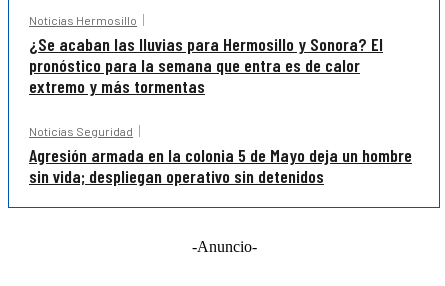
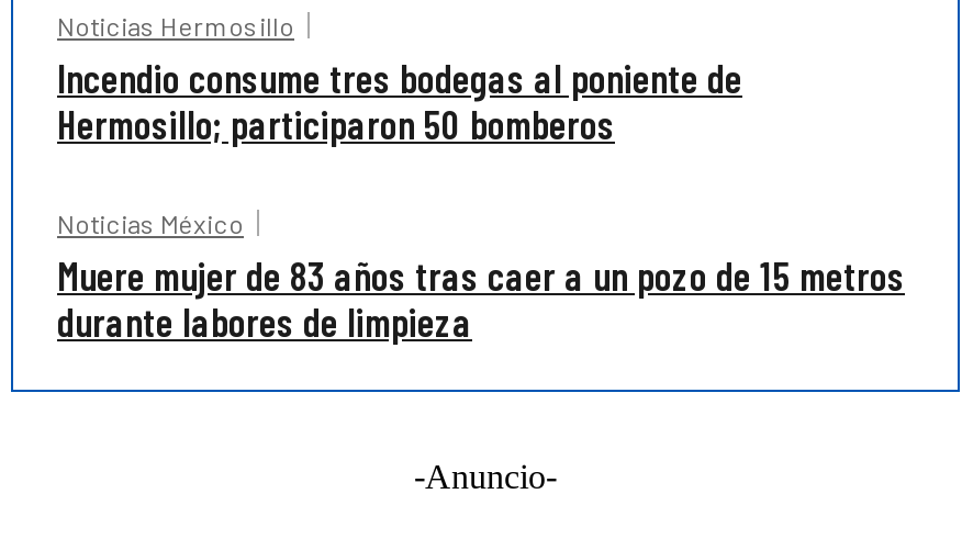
- ¿Se acaban las lluvias para Hermosillo y Sonora? El
- pronóstico para la semana que entra es de calor
- extremo y más tormentas
+ Incendio consume tres bodegas al poniente de
+ Hermosillo; participaron 50 bomberos

- Noticias Seguridad
- Agresión armada en la colonia 5 de Mayo deja un hombre
- sin vida; despliegan operativo sin detenidos
+ Noticias México
+ Muere mujer de 83 años tras caer a un pozo de 15 metros
+ durante labores de limpieza
